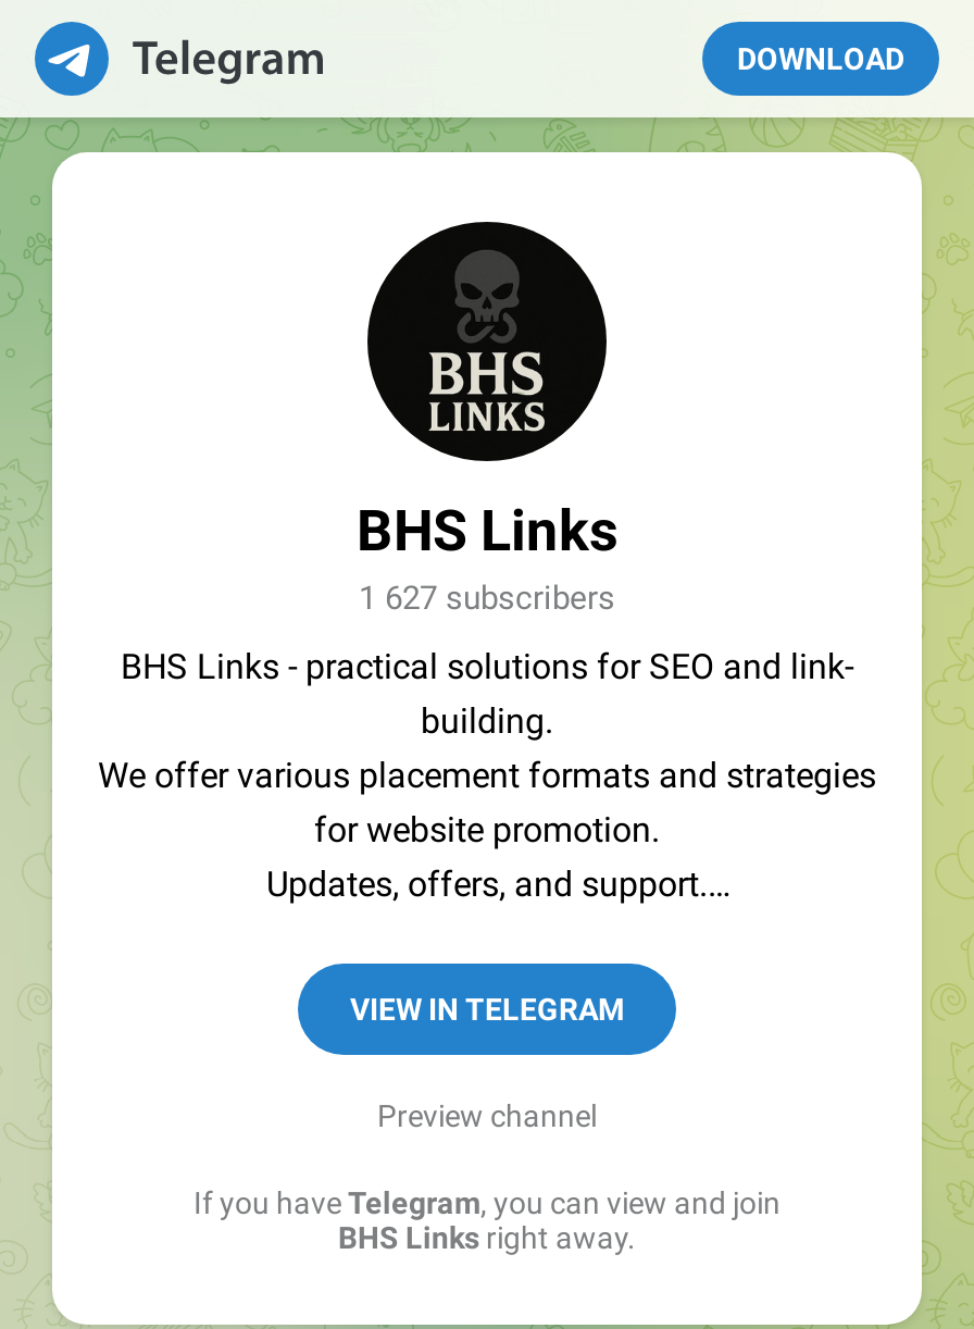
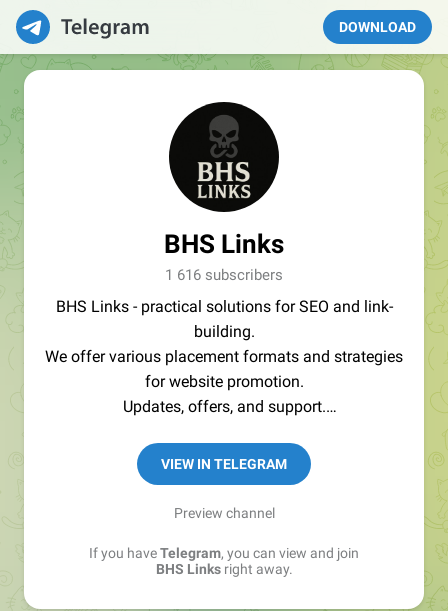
- 1 627 subscribers
+ 1 616 subscribers
